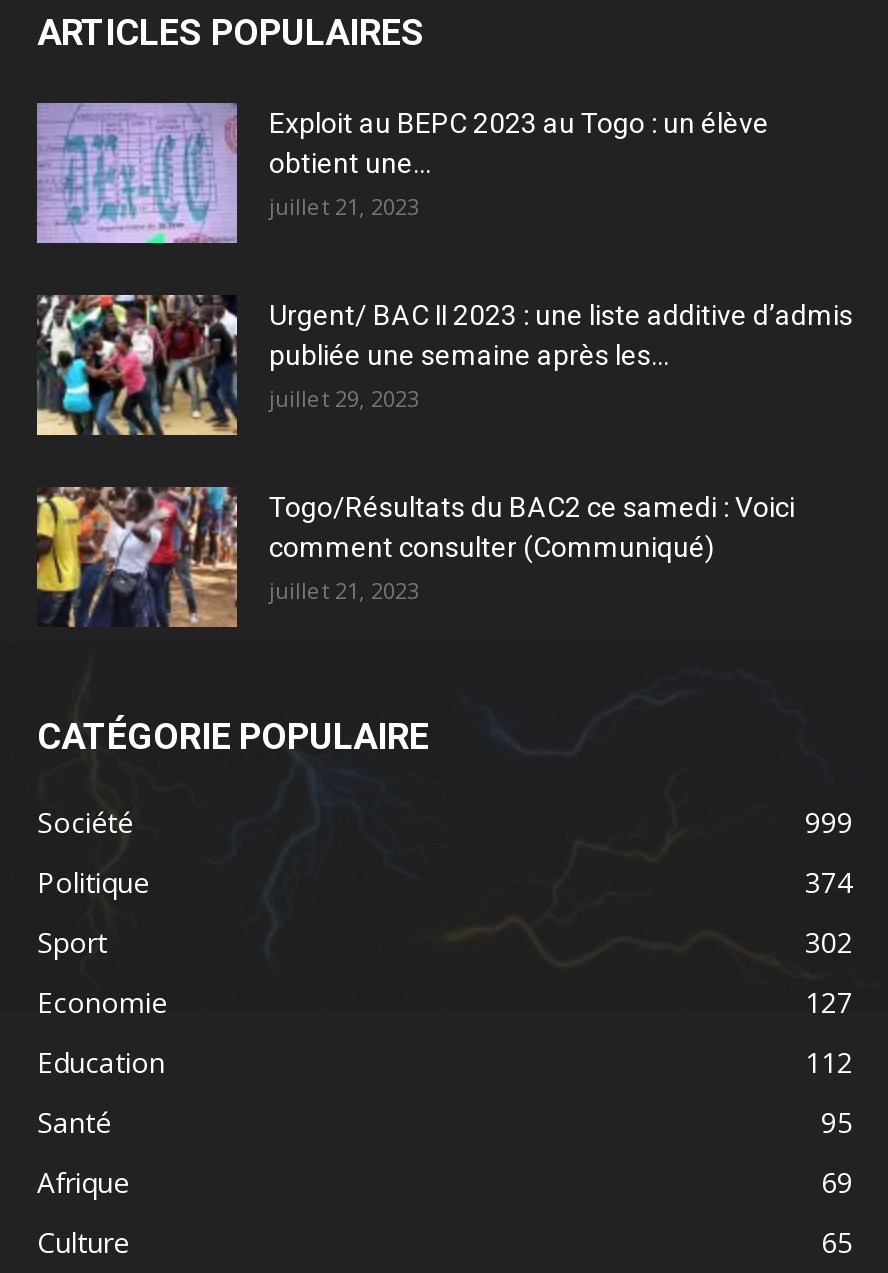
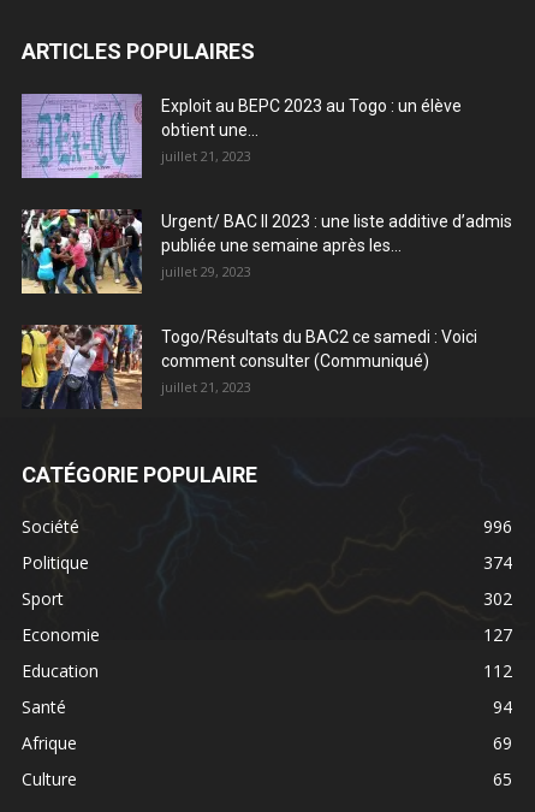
- 999
+ 996

- 95
+ 94
